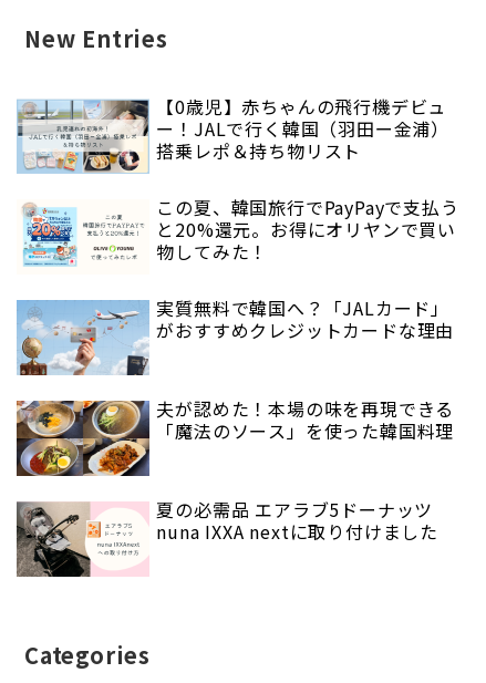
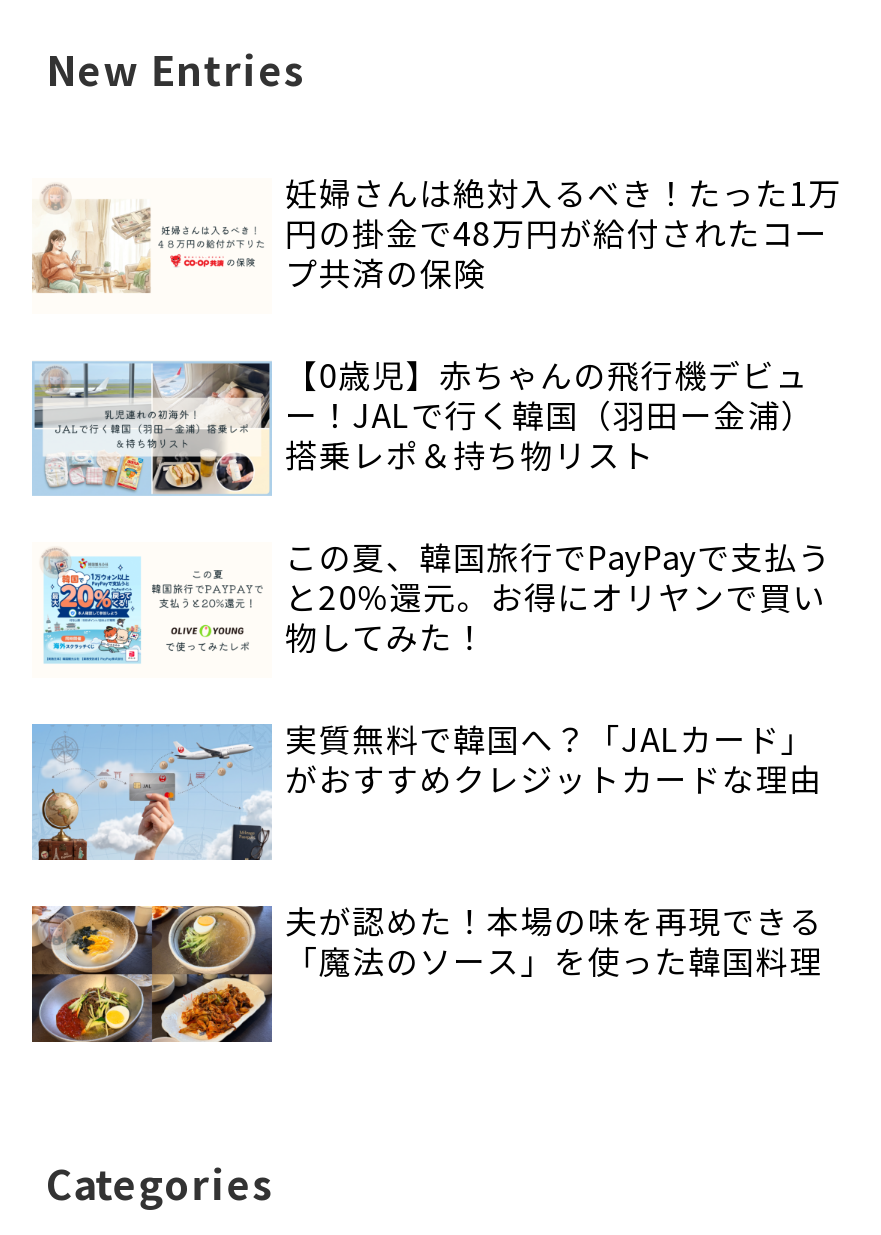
+ [image]
+ 妊婦さんは絶対入るべき！たった1万
+ 円の掛金で48万円が給付されたコー
+ プ共済の保険

moved down: [image] | 【0歳児】赤ちゃんの飛行機デビュ | ー！JALで行く韓国（羽田ー金浦） | ... | 夫が認めた！本場の味を再現できる | 「魔法のソース」を使った韓国料理

- [image]
- 夏の必需品 エアラブ5ドーナッツ
- nuna IXXA nextに取り付けました
